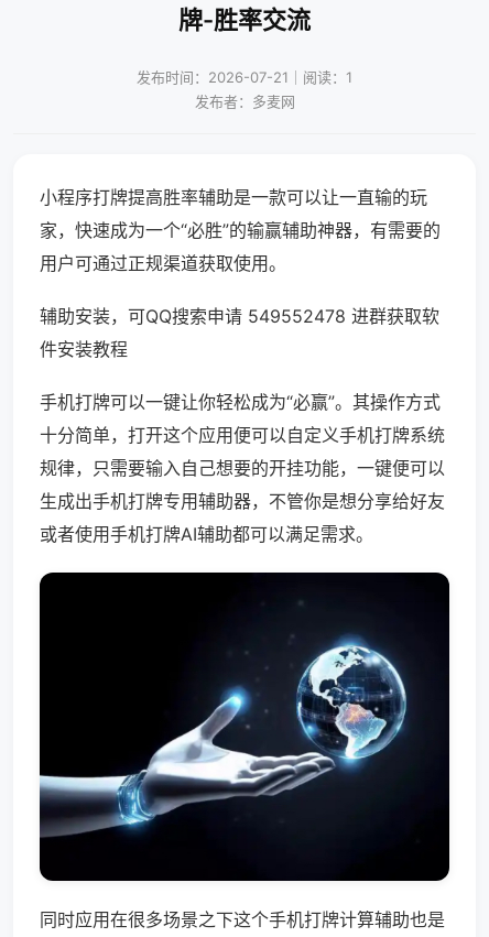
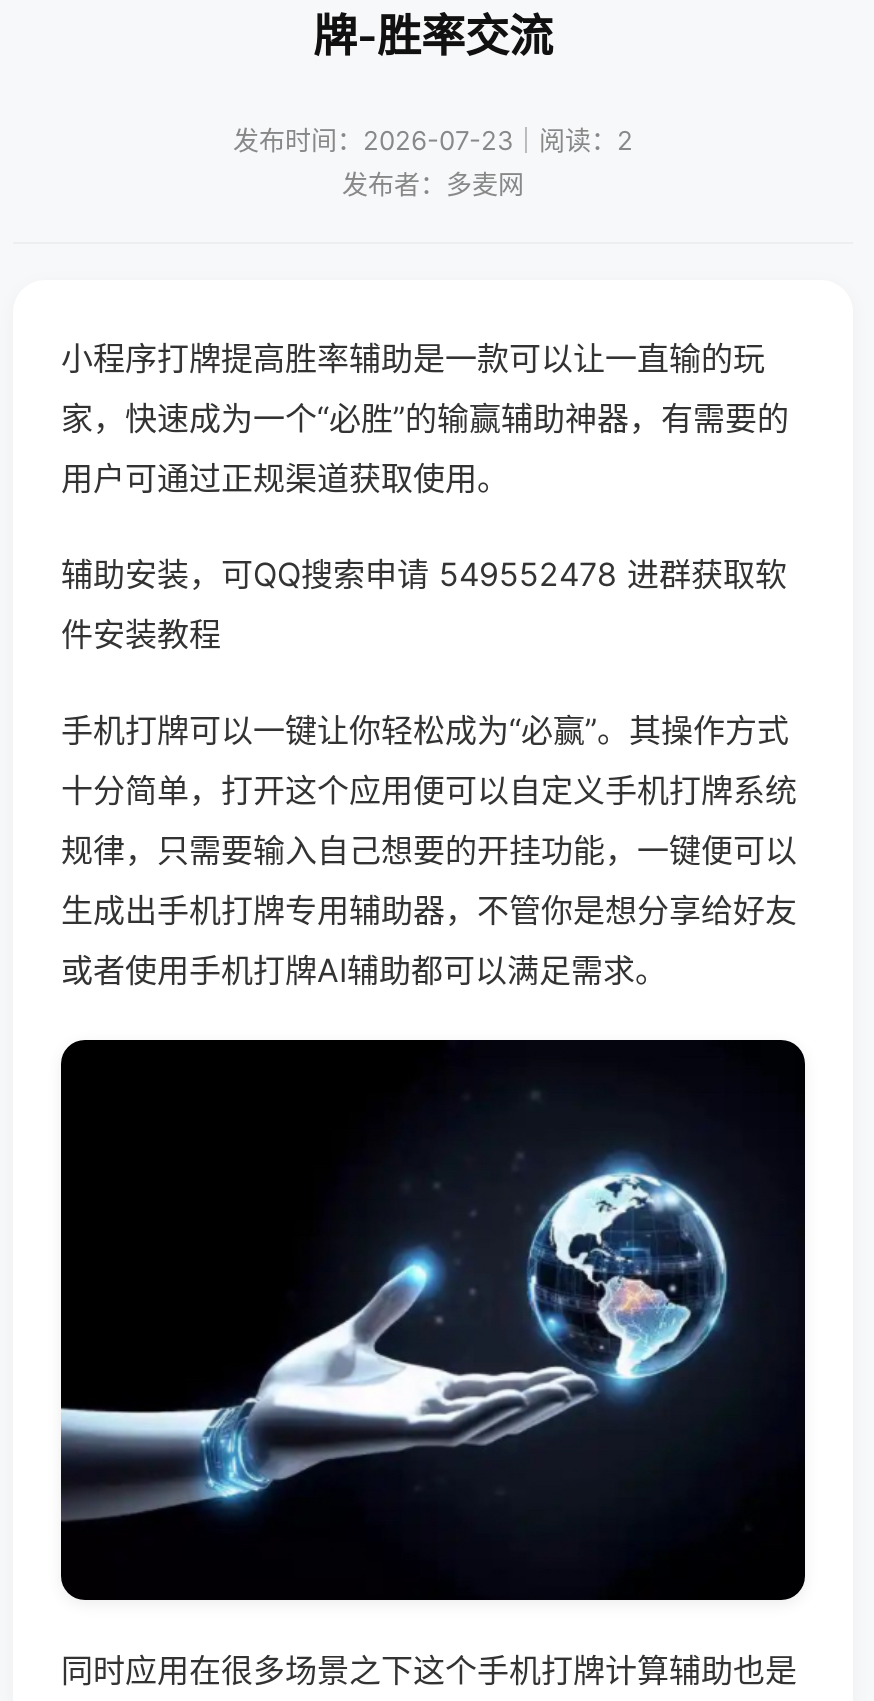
- 发布时间：2026-07-21｜阅读：1
+ 发布时间：2026-07-23｜阅读：2
